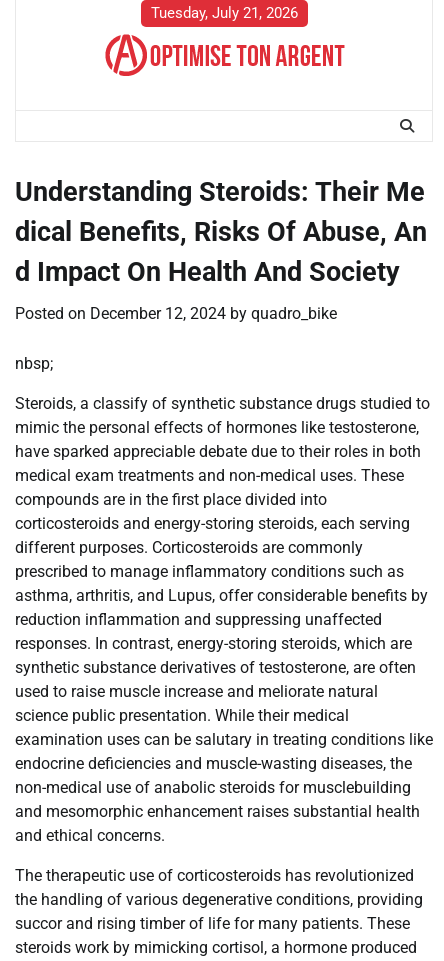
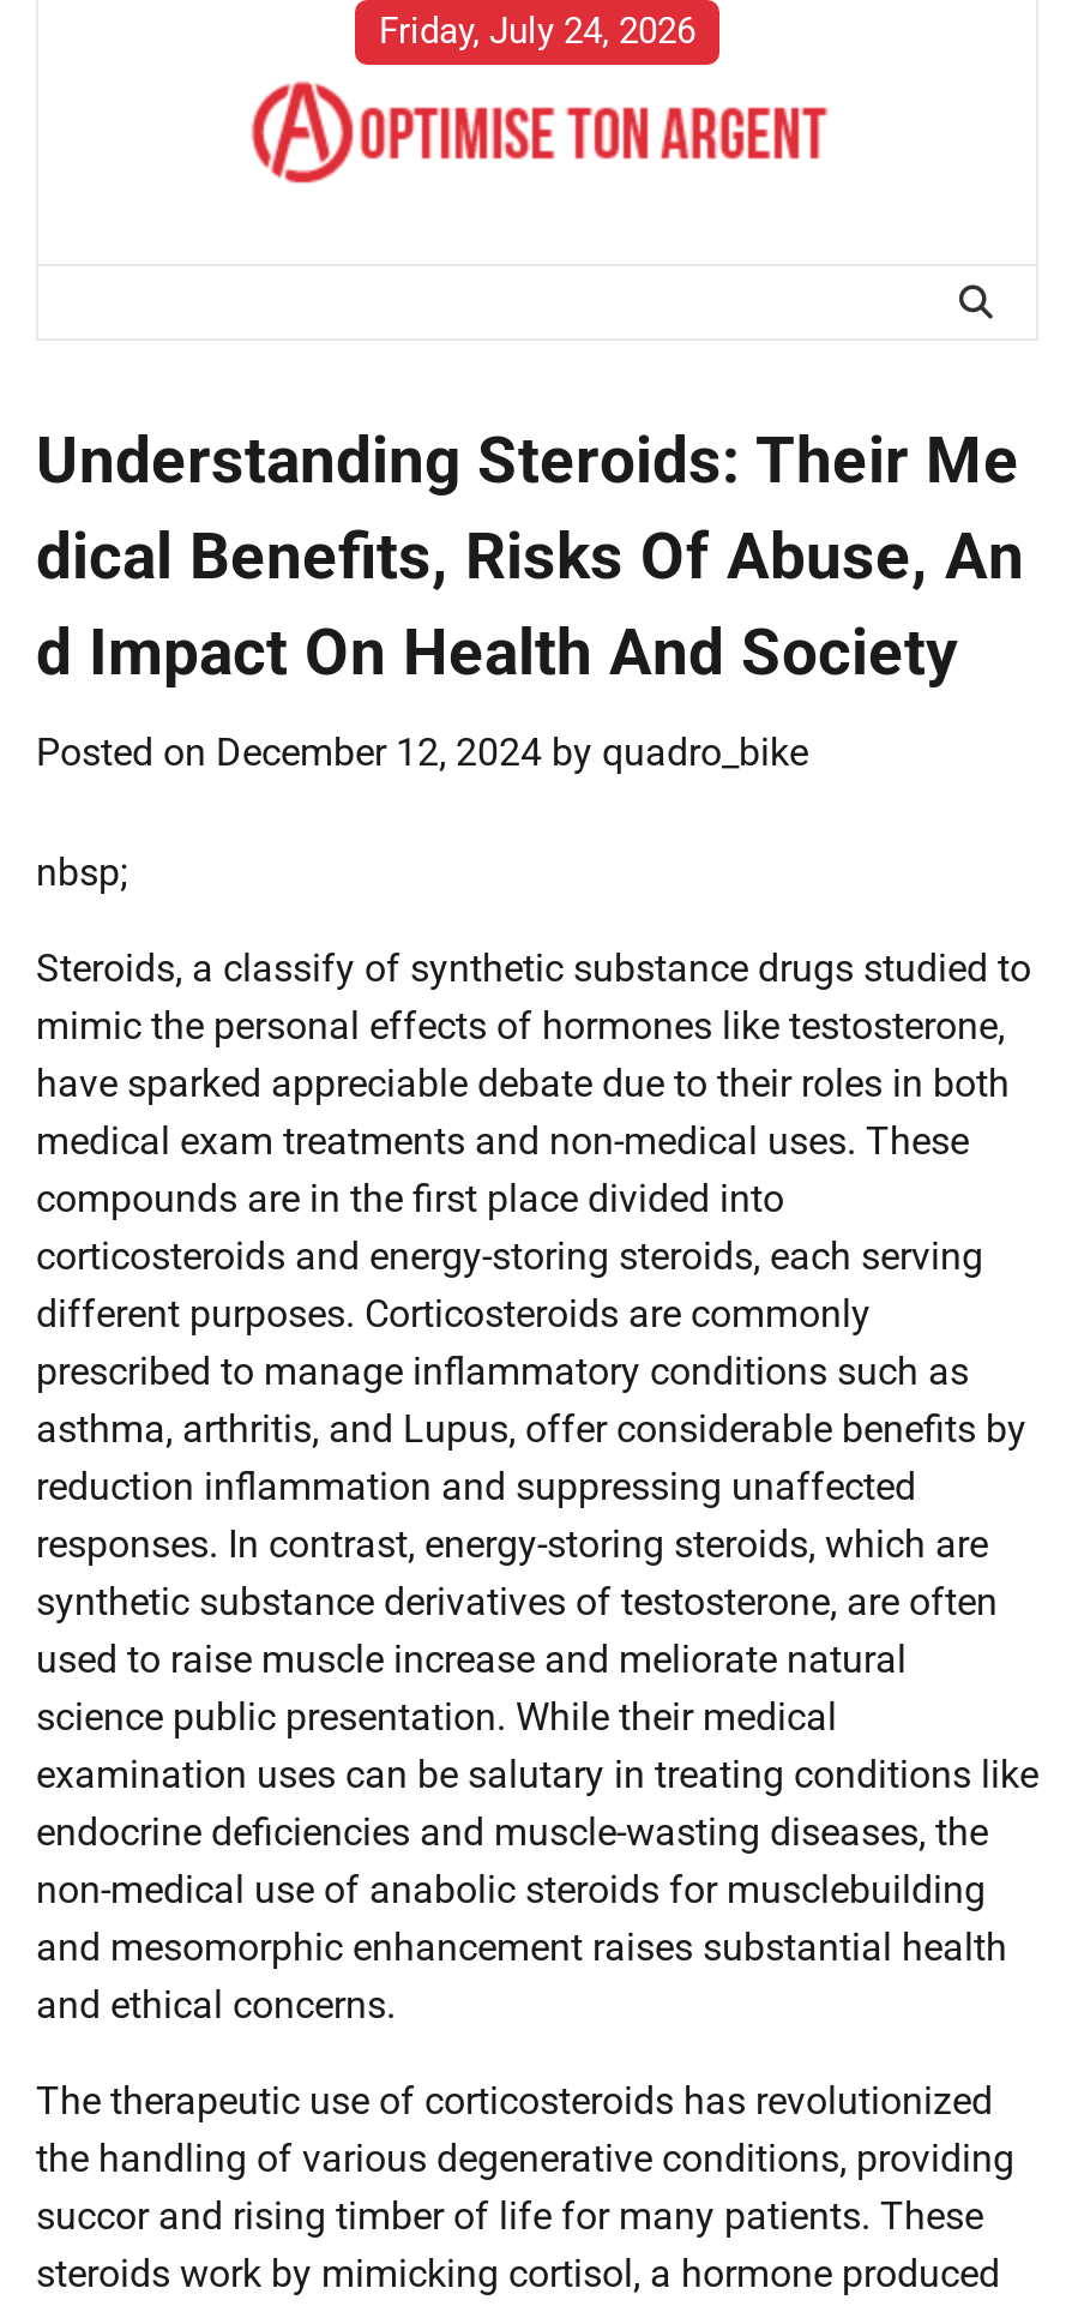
- Tuesday, July 21, 2026
+ Friday, July 24, 2026
